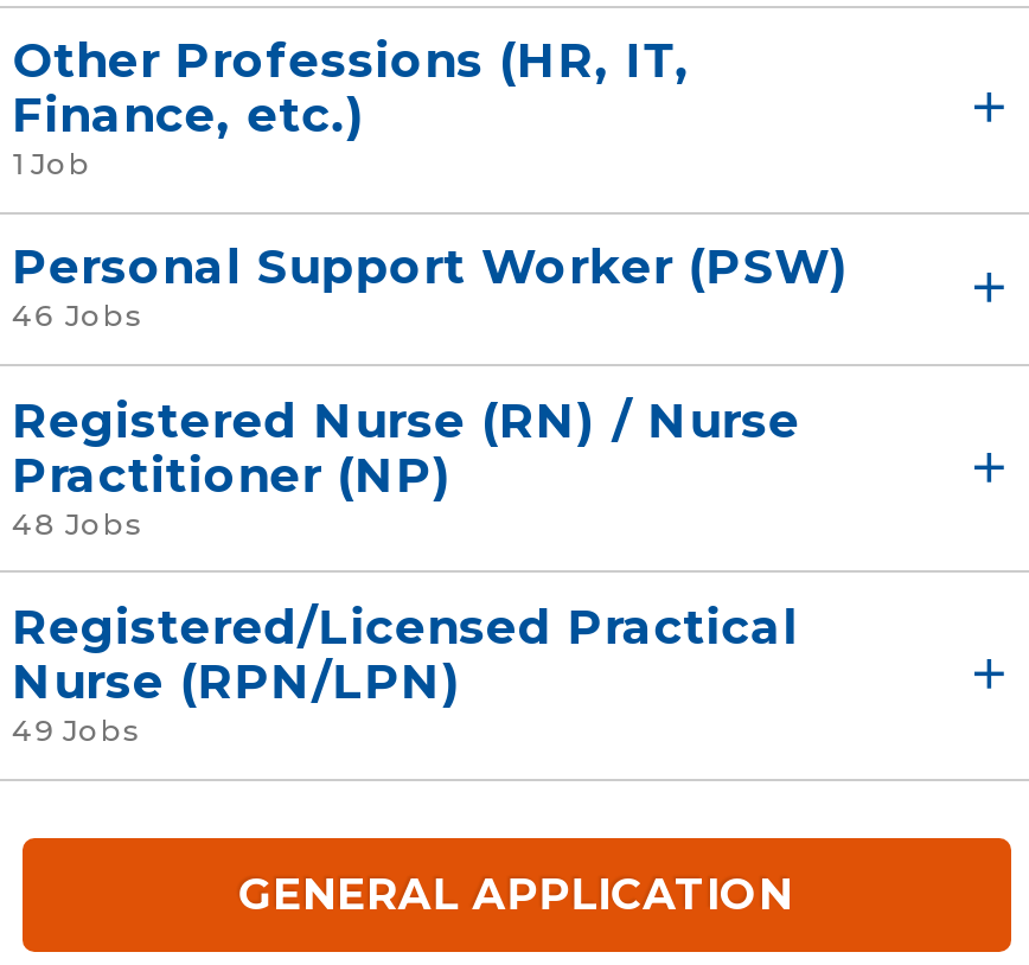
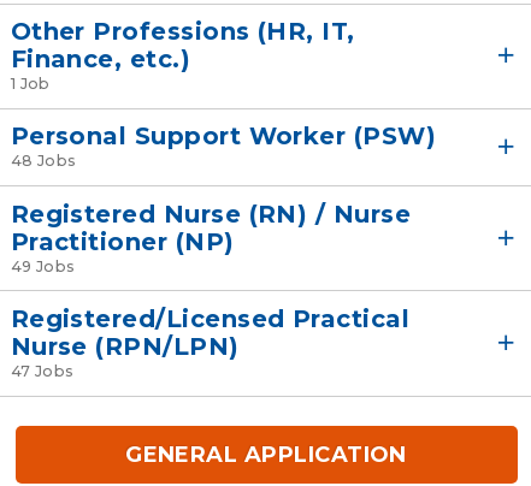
- 46 Jobs
+ 48 Jobs

- 48 Jobs
+ 49 Jobs

- 49 Jobs
+ 47 Jobs
